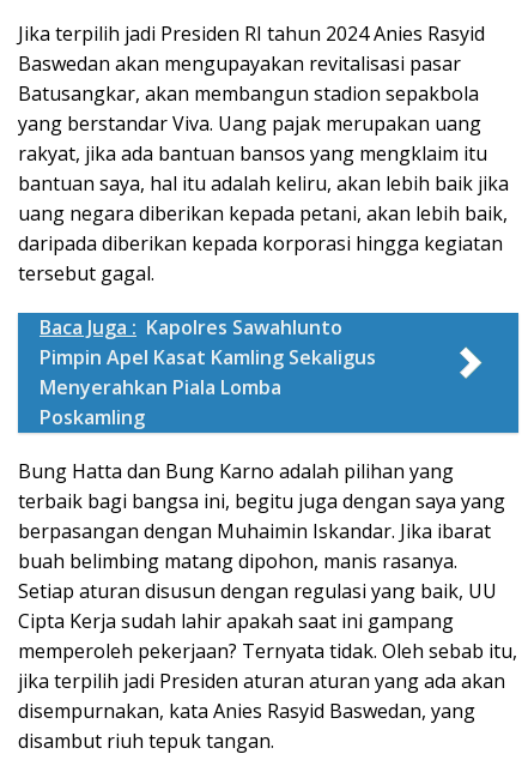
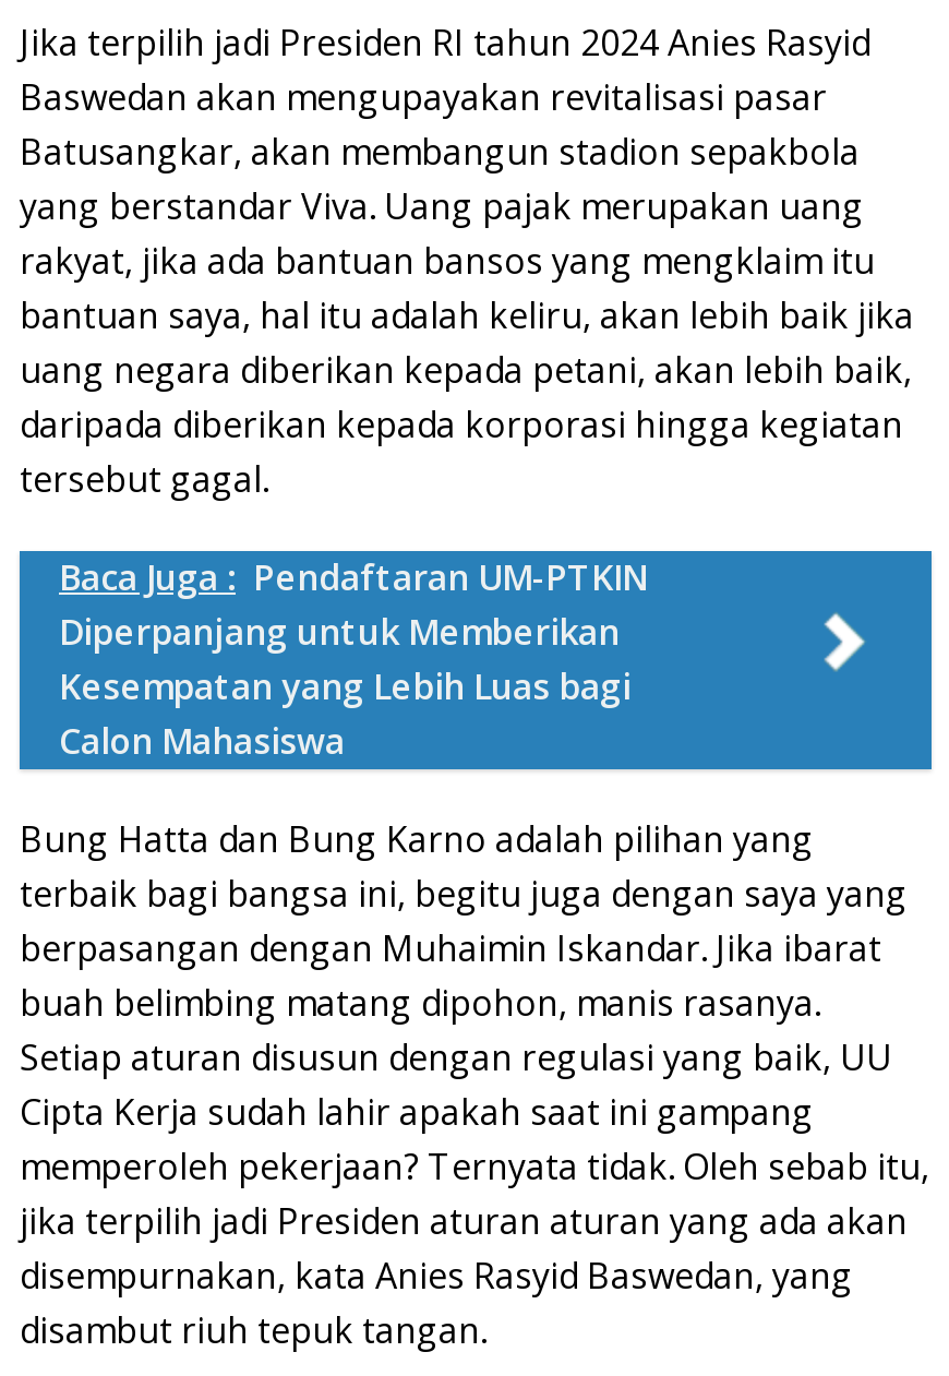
- Baca Juga : Kapolres Sawahlunto
- Pimpin Apel Kasat Kamling Sekaligus
- Menyerahkan Piala Lomba
- Poskamling
+ Baca Juga : Pendaftaran UM-PTKIN
+ Diperpanjang untuk Memberikan
+ Kesempatan yang Lebih Luas bagi
+ Calon Mahasiswa
